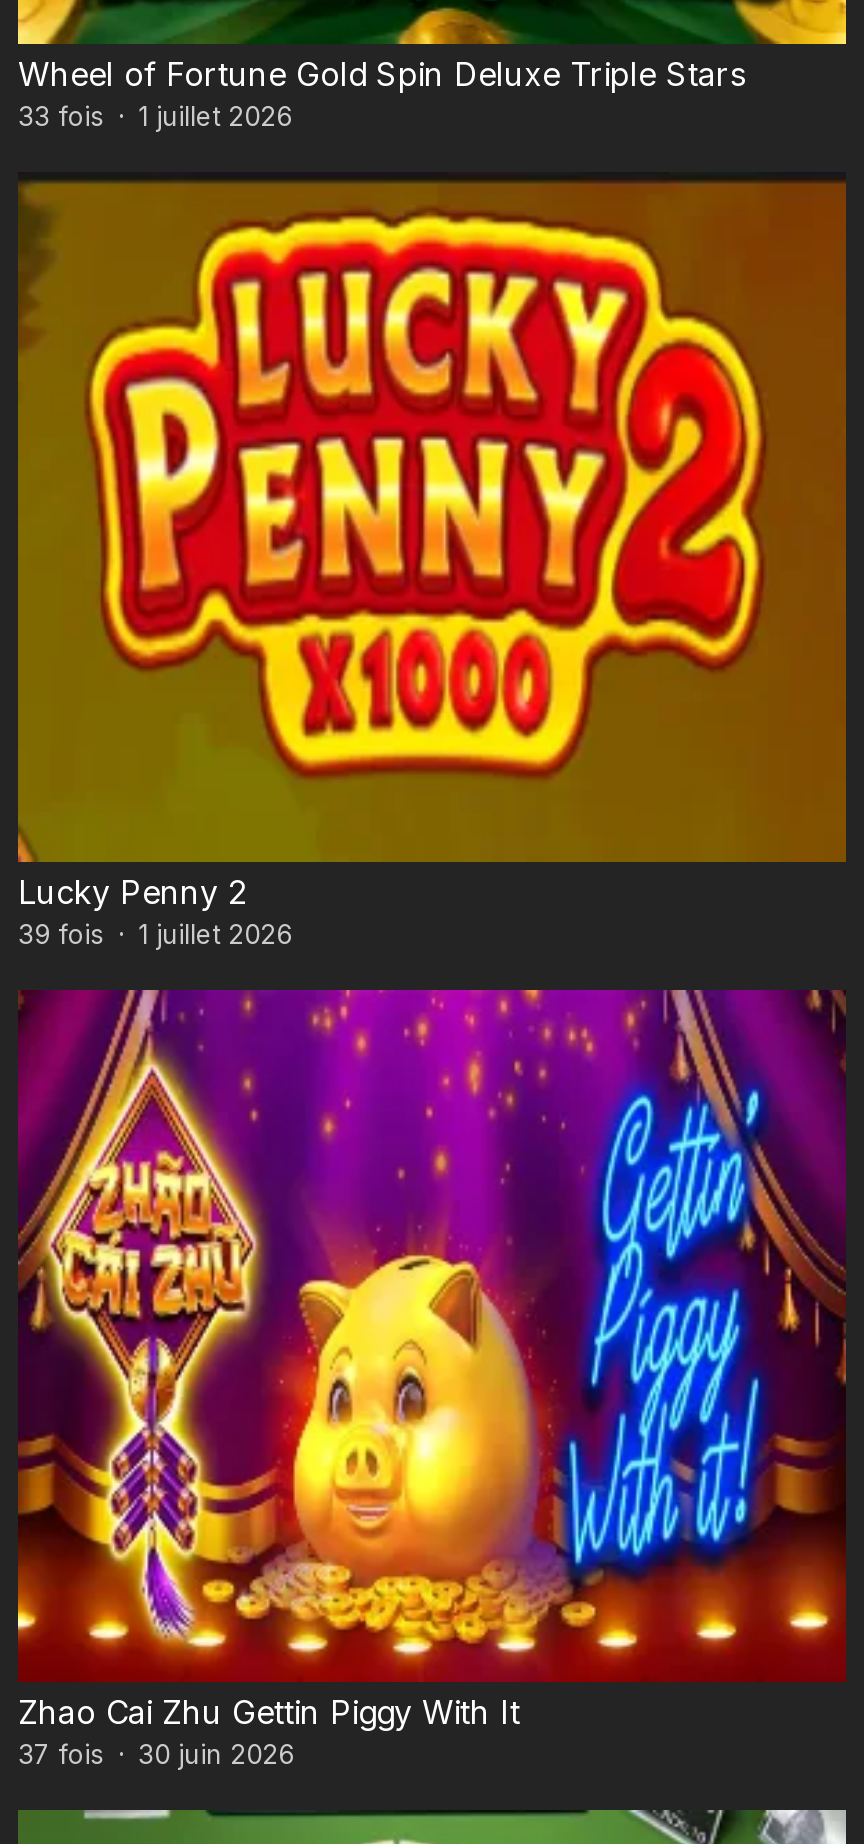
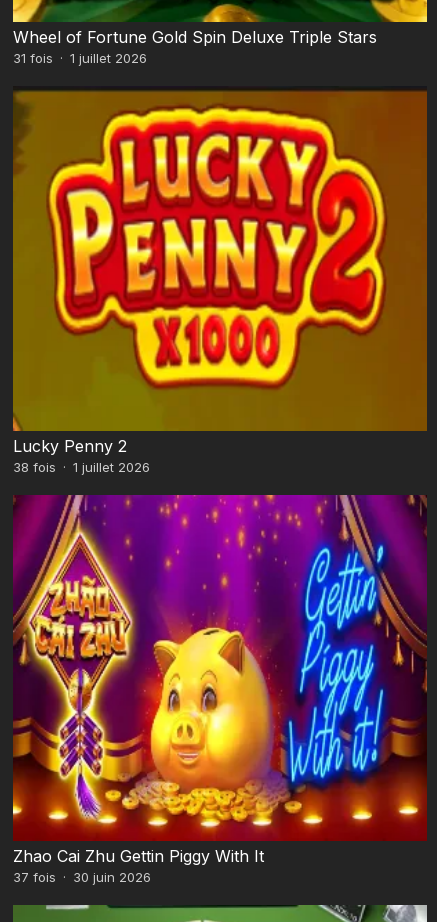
- 33 fois · 1 juillet 2026
+ 31 fois · 1 juillet 2026

- 39 fois · 1 juillet 2026
+ 38 fois · 1 juillet 2026
